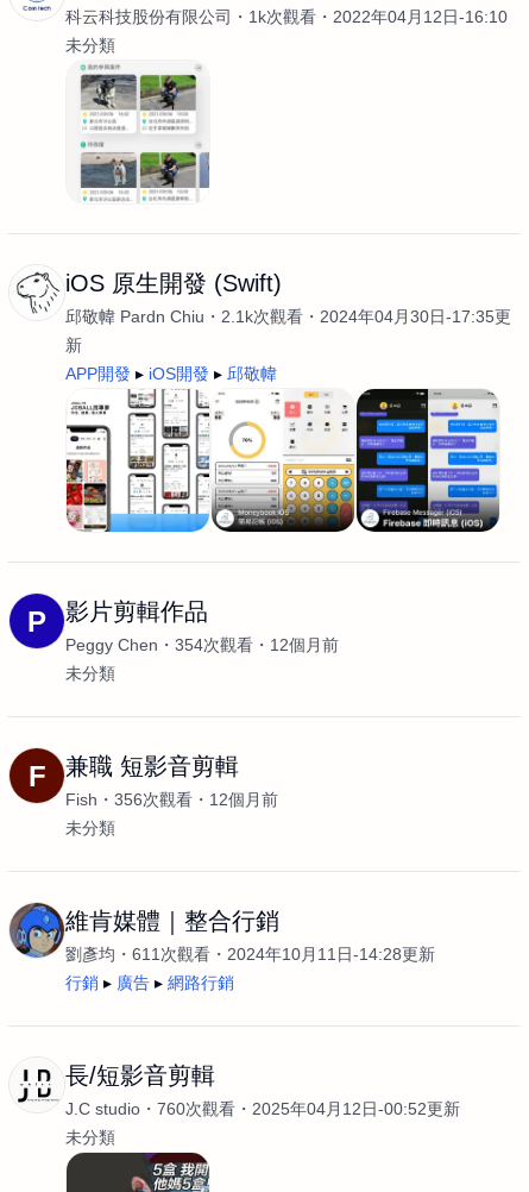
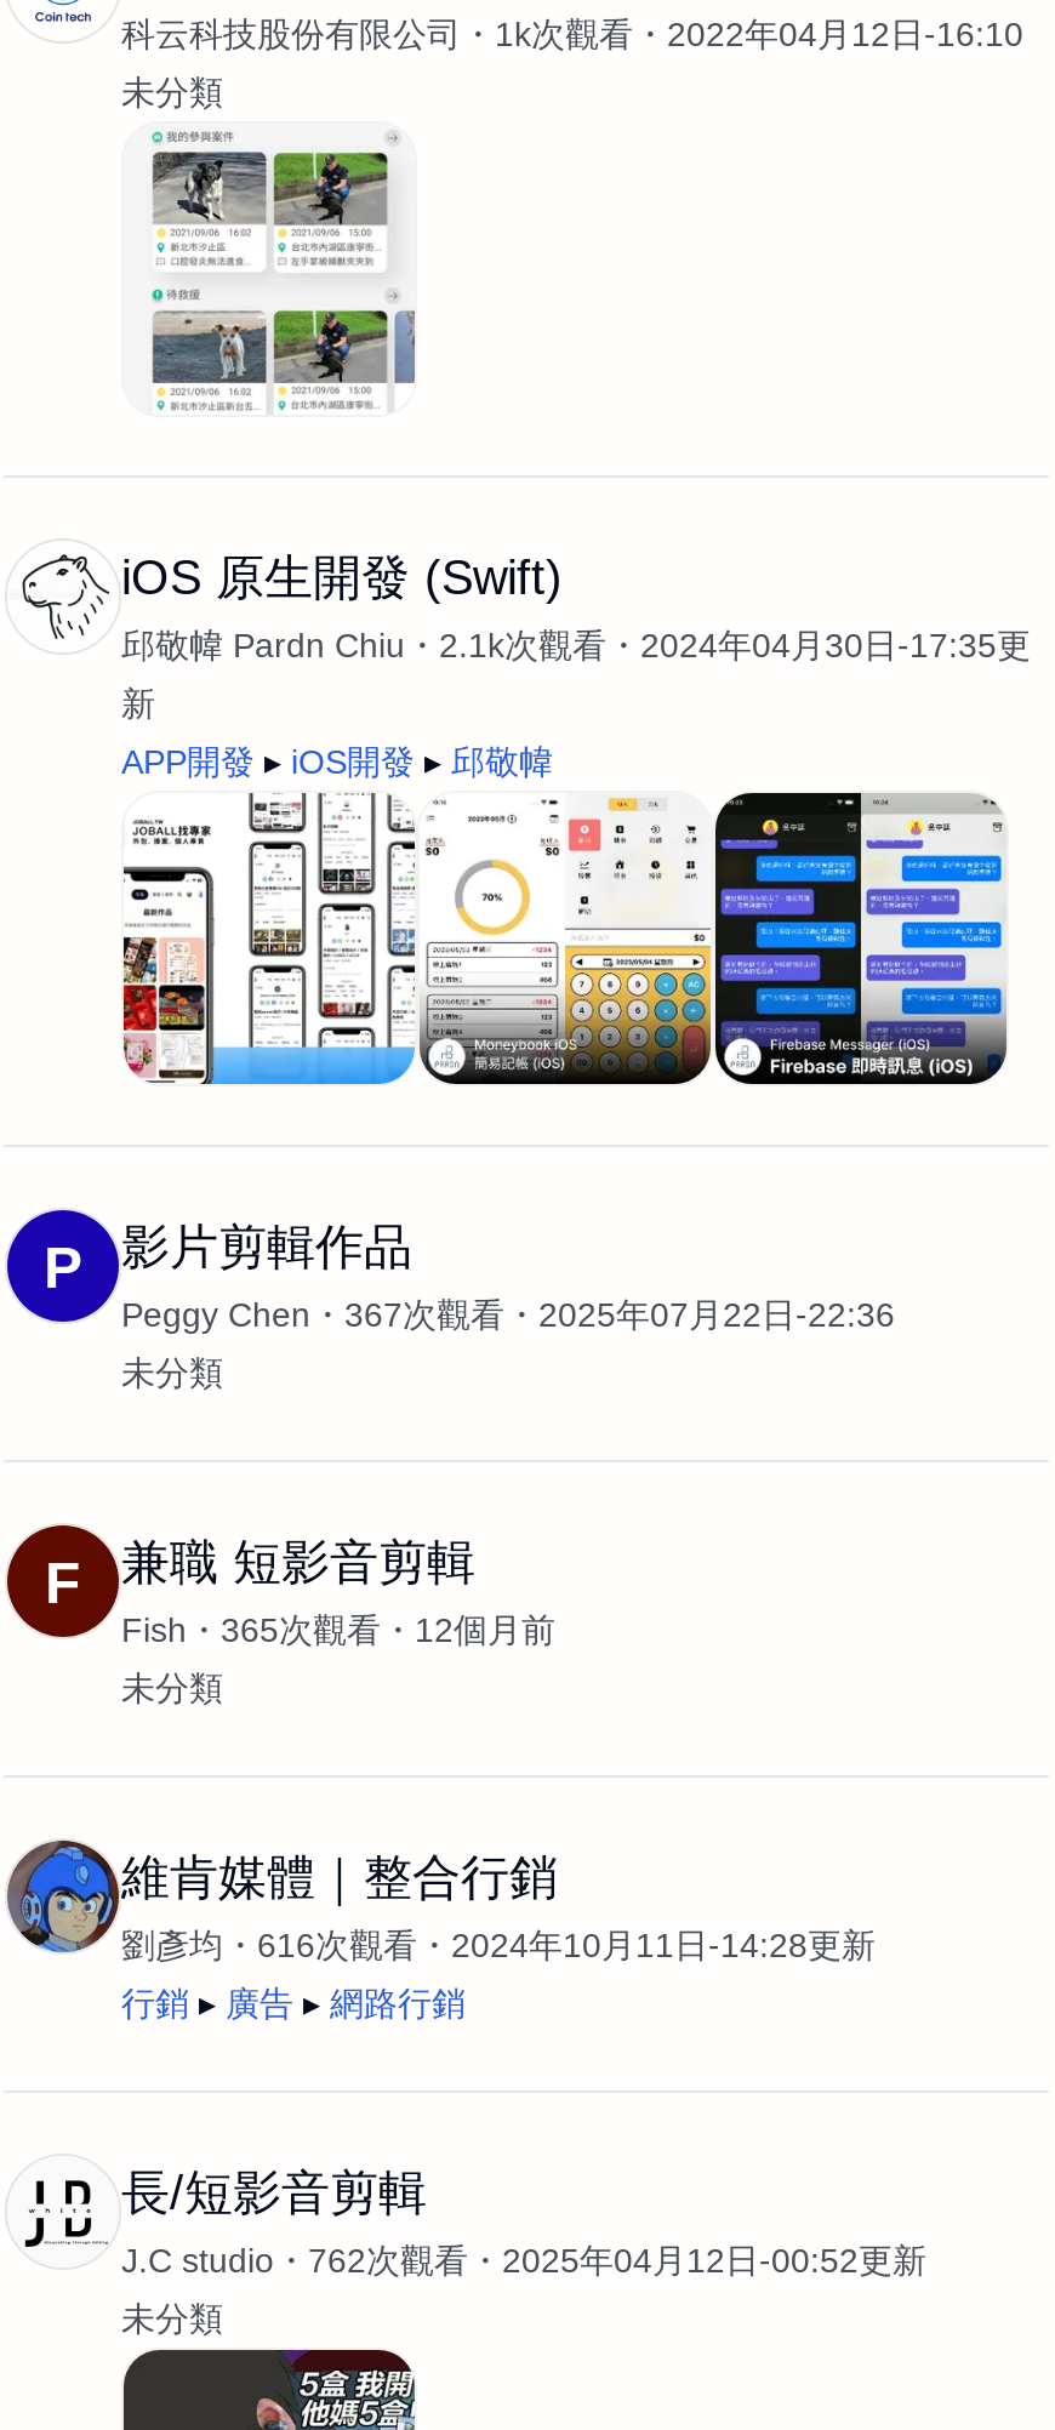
- 354次觀看
- 12個月前
+ 367次觀看
+ 2025年07月22日-22:36

- Fish 356次觀看 12個月前
+ Fish 365次觀看 12個月前

- 劉彥均 611次觀看 2024年10月11日-14:28更新
+ 劉彥均 616次觀看 2024年10月11日-14:28更新

- J.C studio 760次觀看 2025年04月12日-00:52更新
+ J.C studio 762次觀看 2025年04月12日-00:52更新
